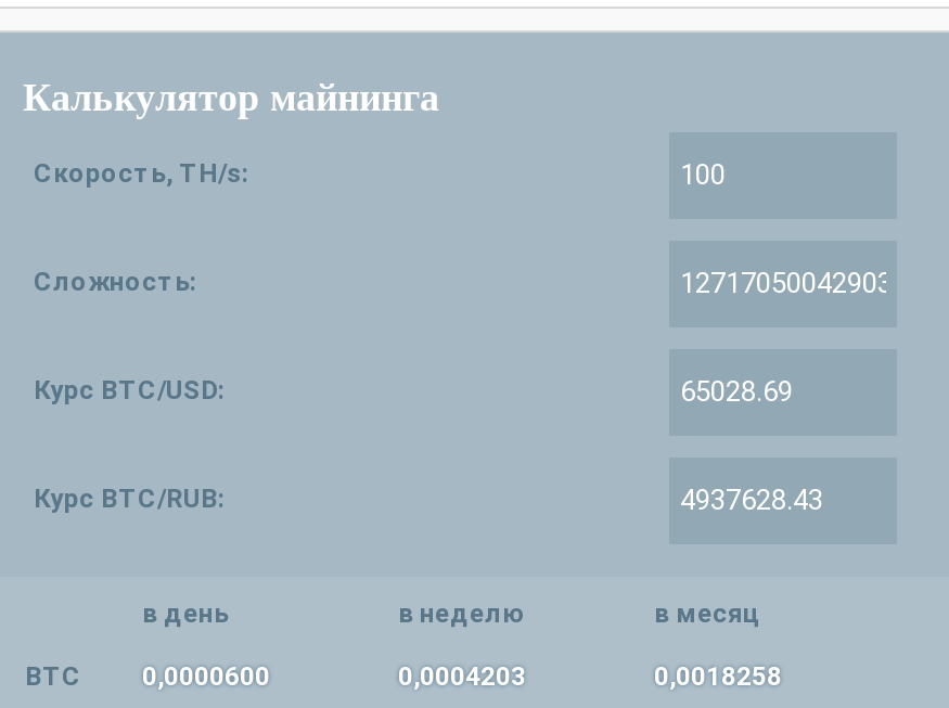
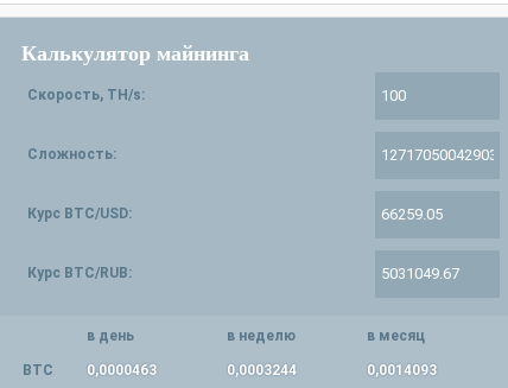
- BTC 0,0000600
+ BTC 0,0000463

- 0,0004203
+ 0,0003244

- 0,0018258
+ 0,0014093
